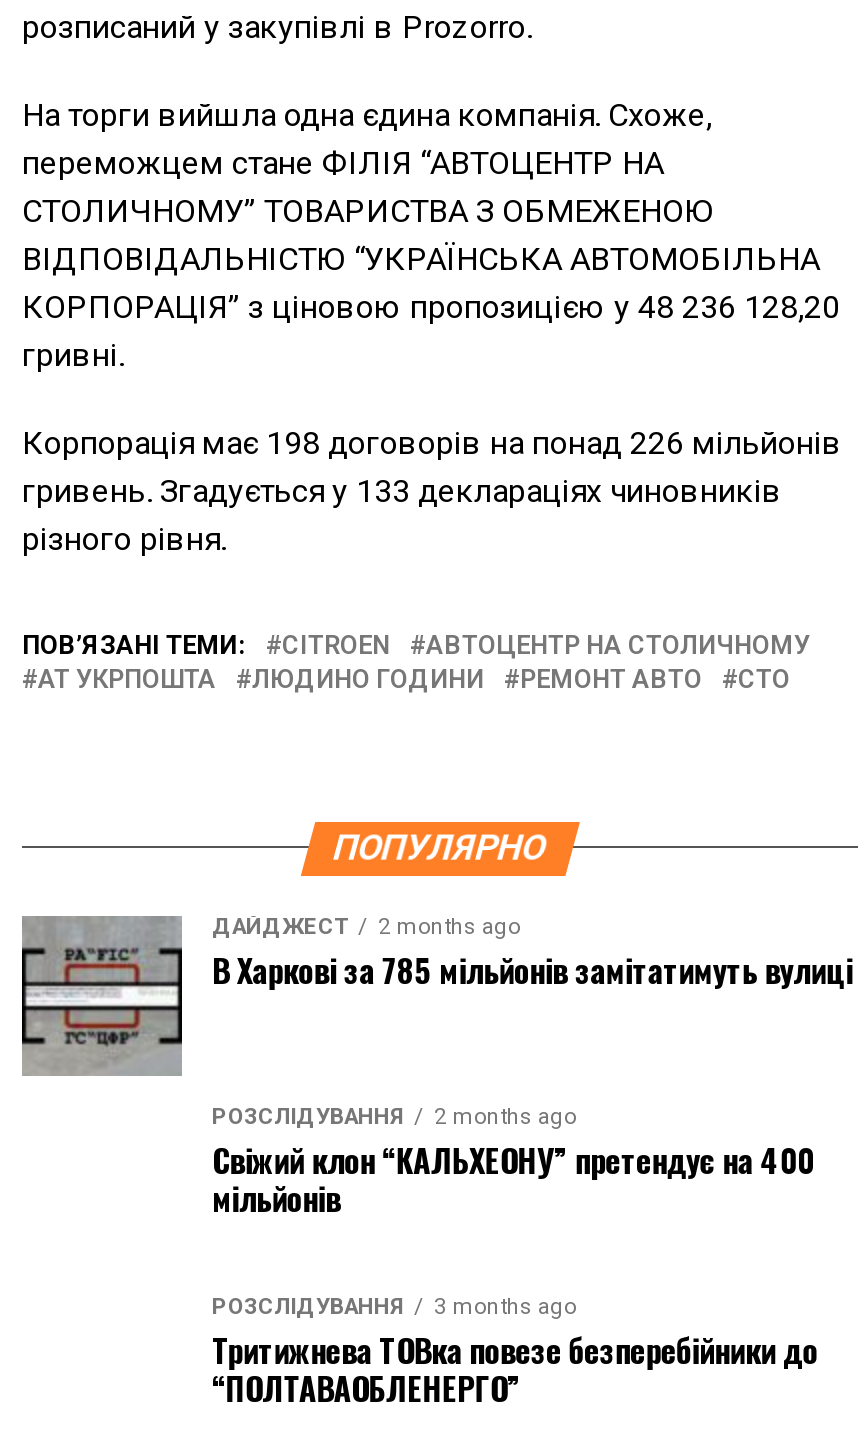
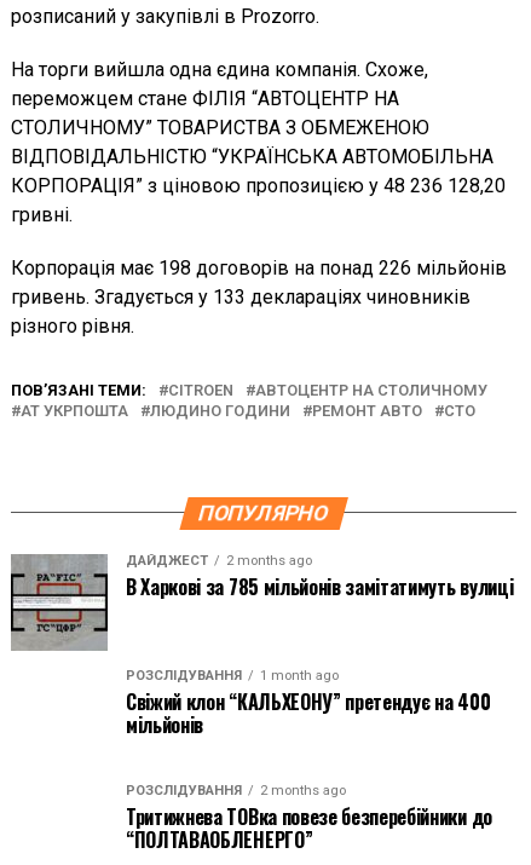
- РОЗСЛІДУВАННЯ 2 months ago
+ РОЗСЛІДУВАННЯ 1 month ago

- РОЗСЛІДУВАННЯ 3 months ago
+ РОЗСЛІДУВАННЯ 2 months ago
